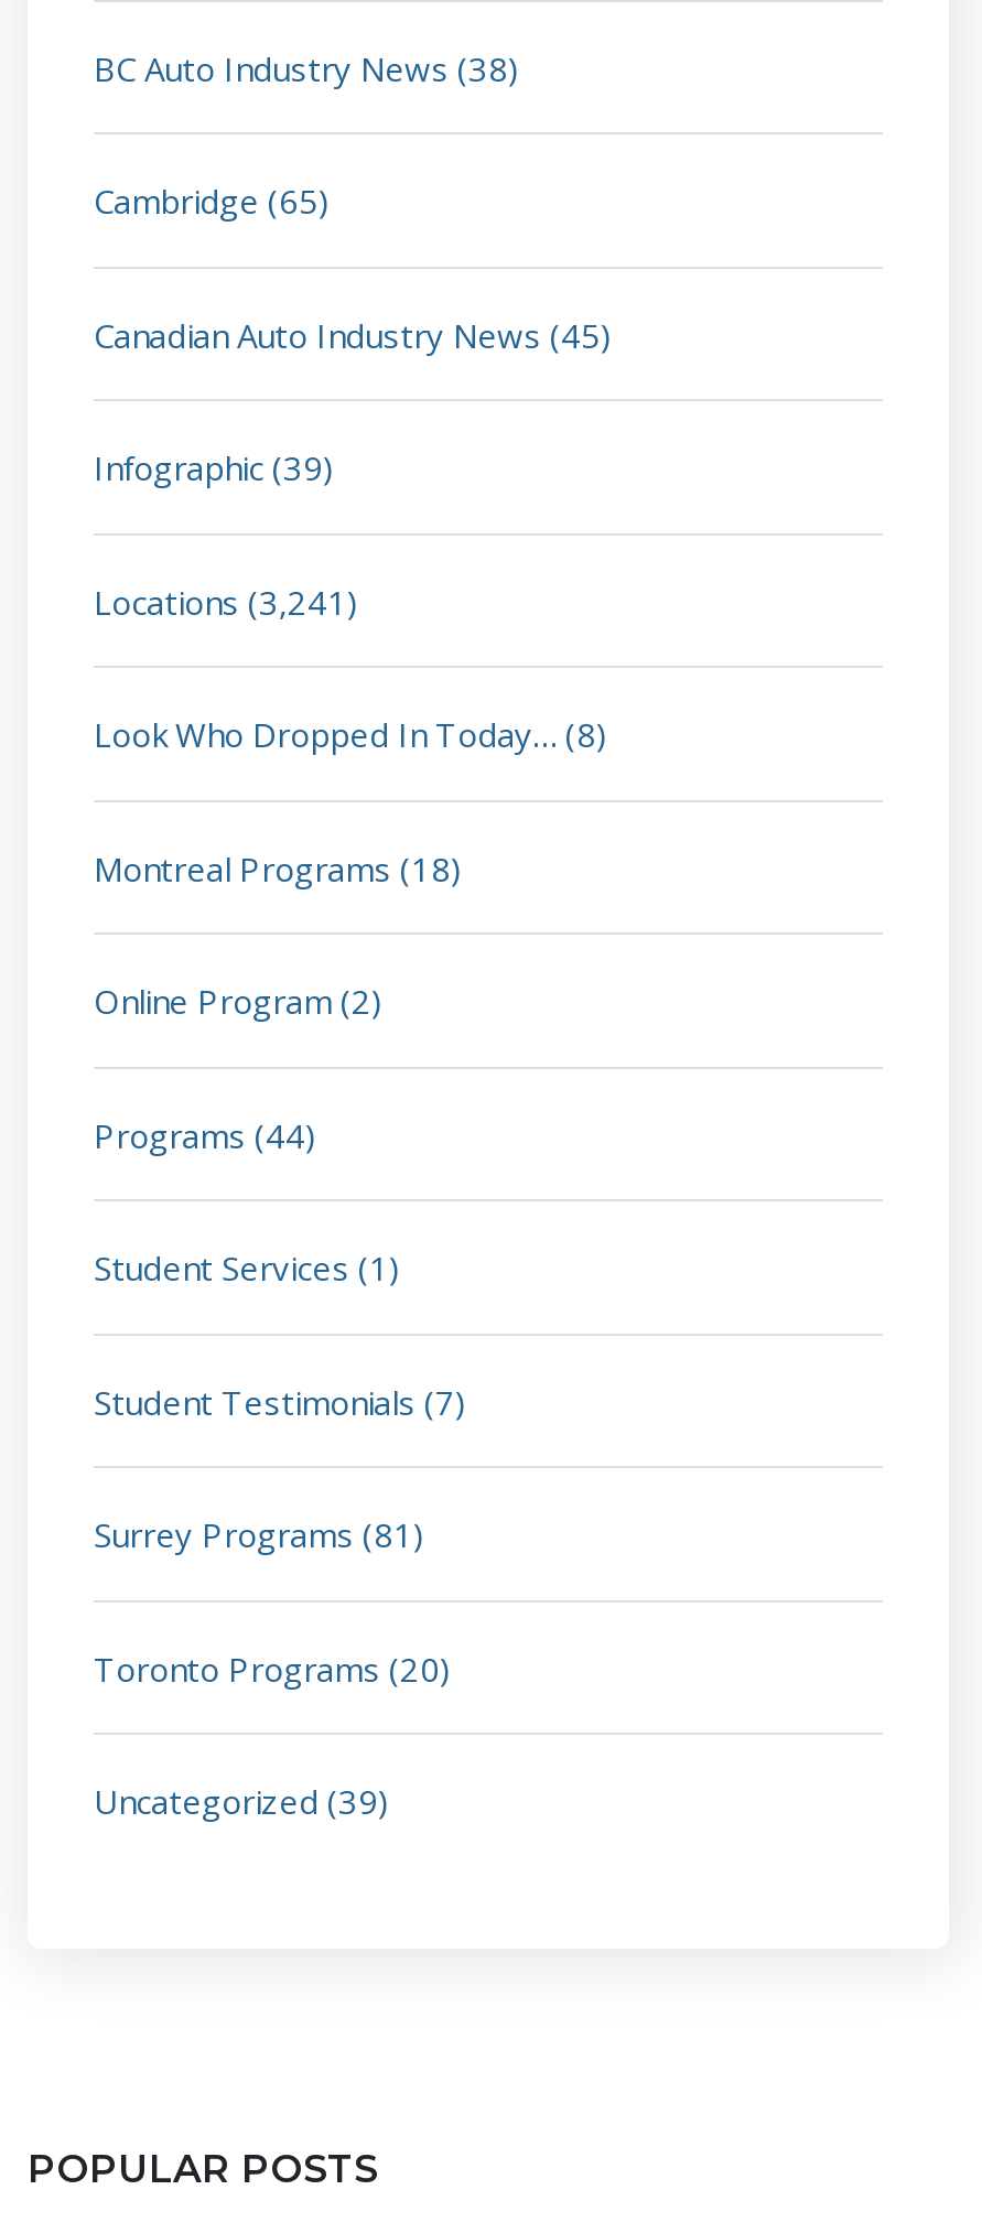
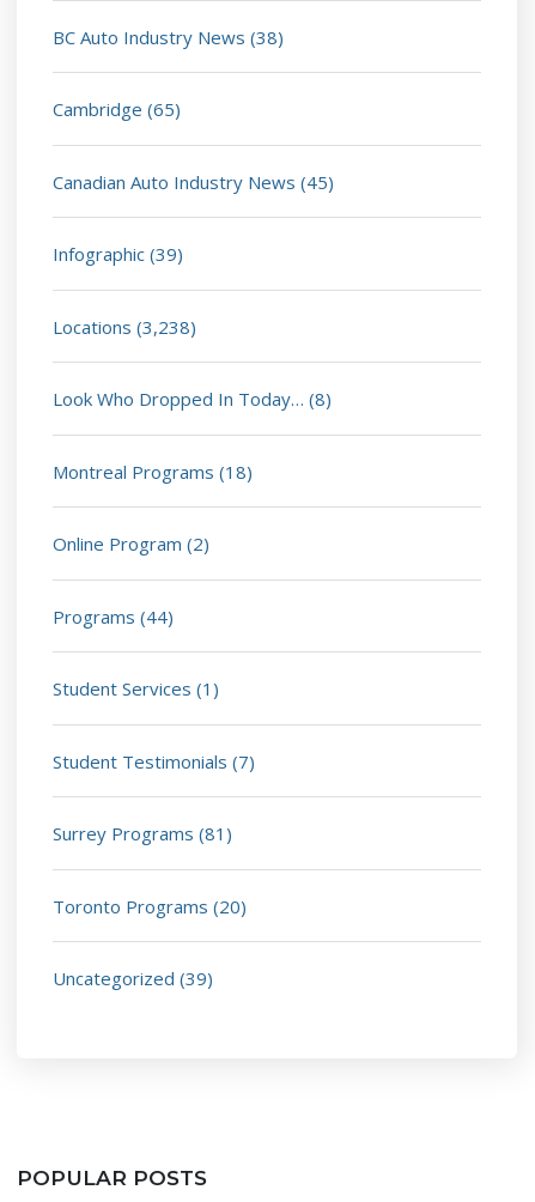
- Locations (3,241)
+ Locations (3,238)
